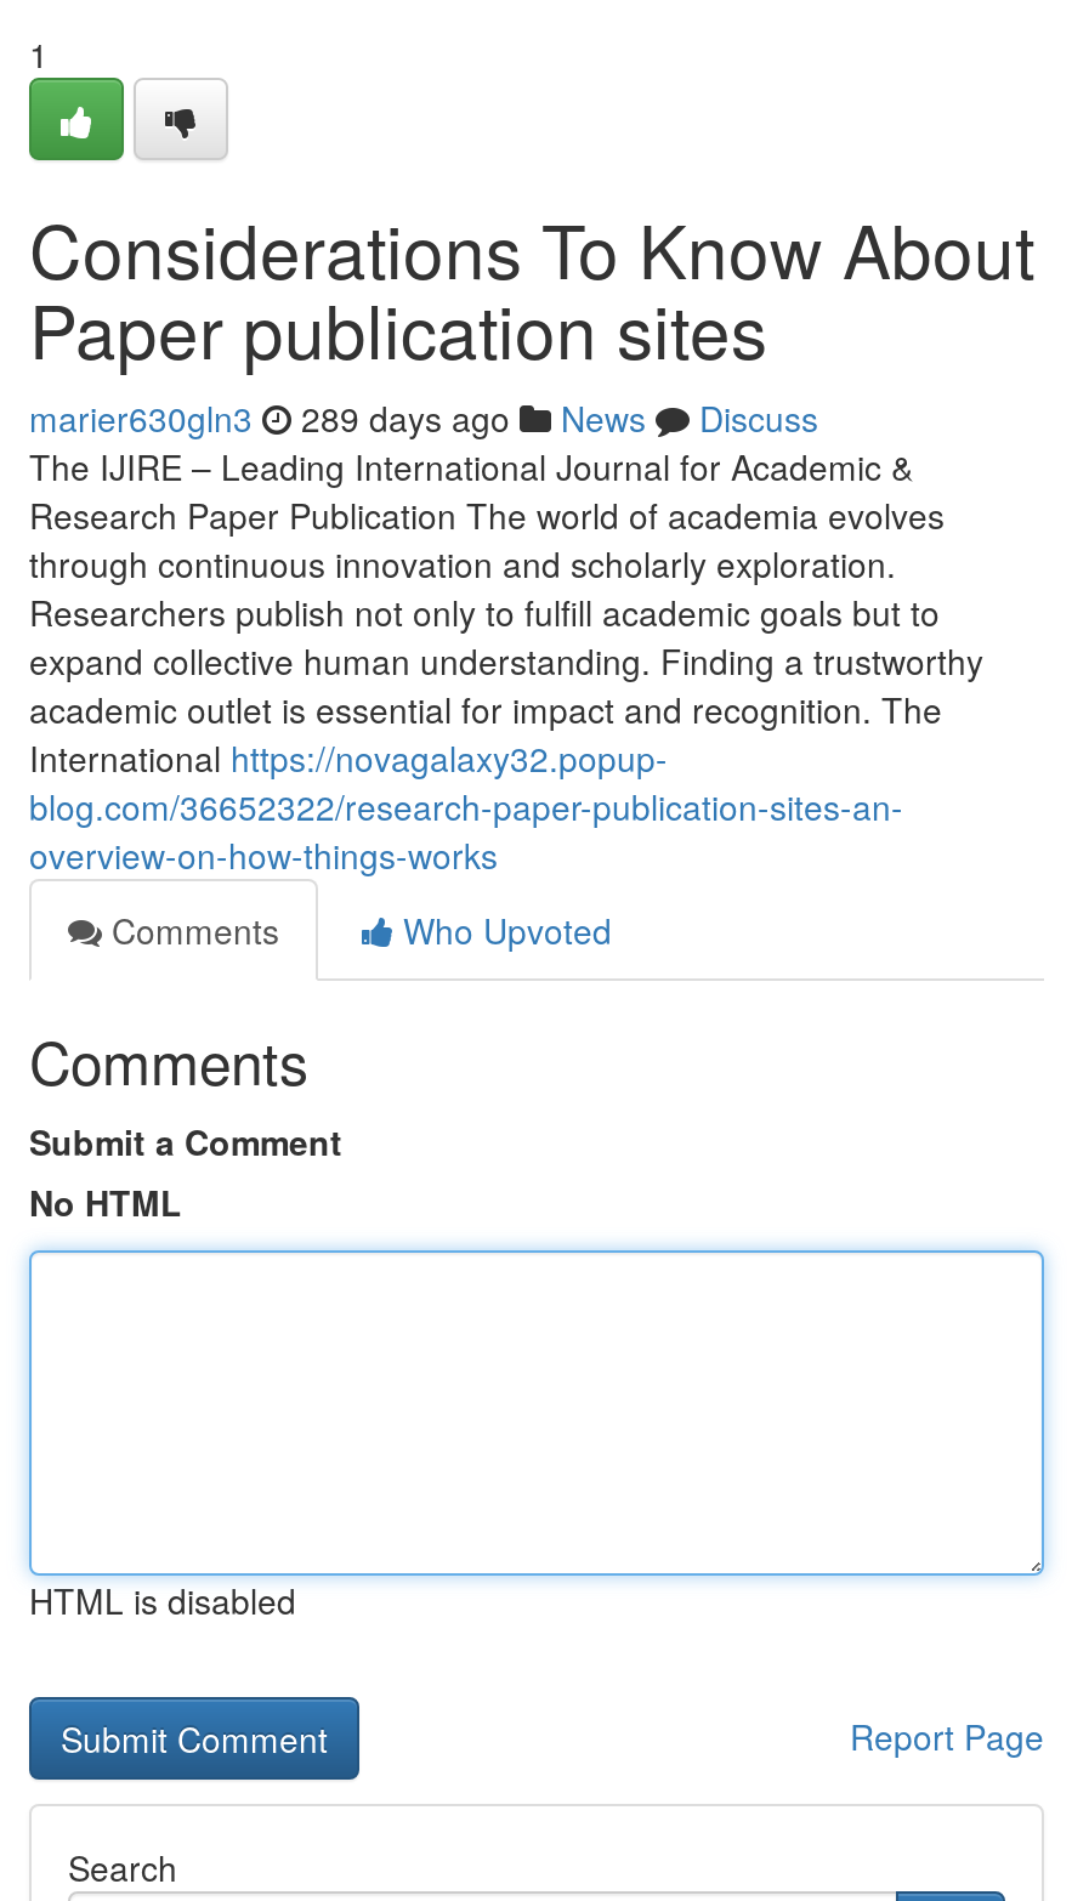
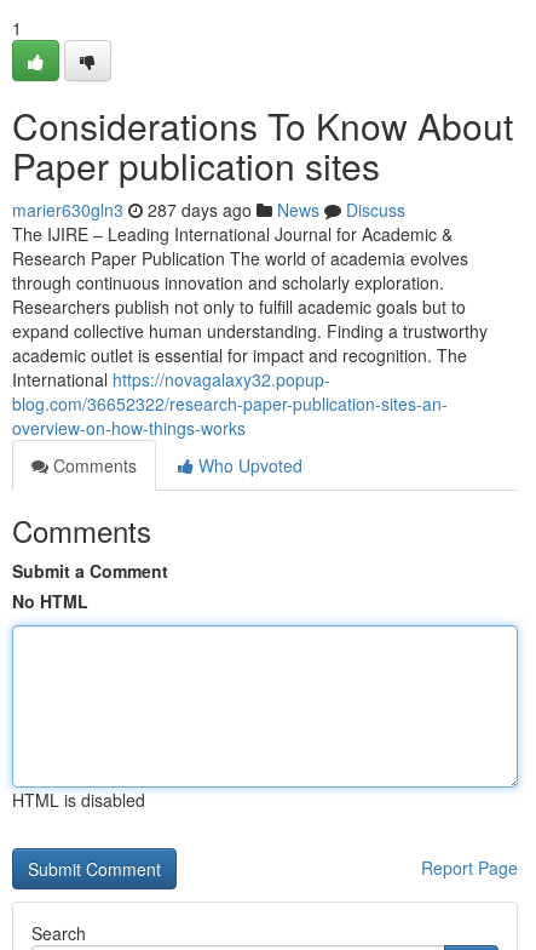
- marier630gln3 289 days ago News Discuss
+ marier630gln3 287 days ago News Discuss
